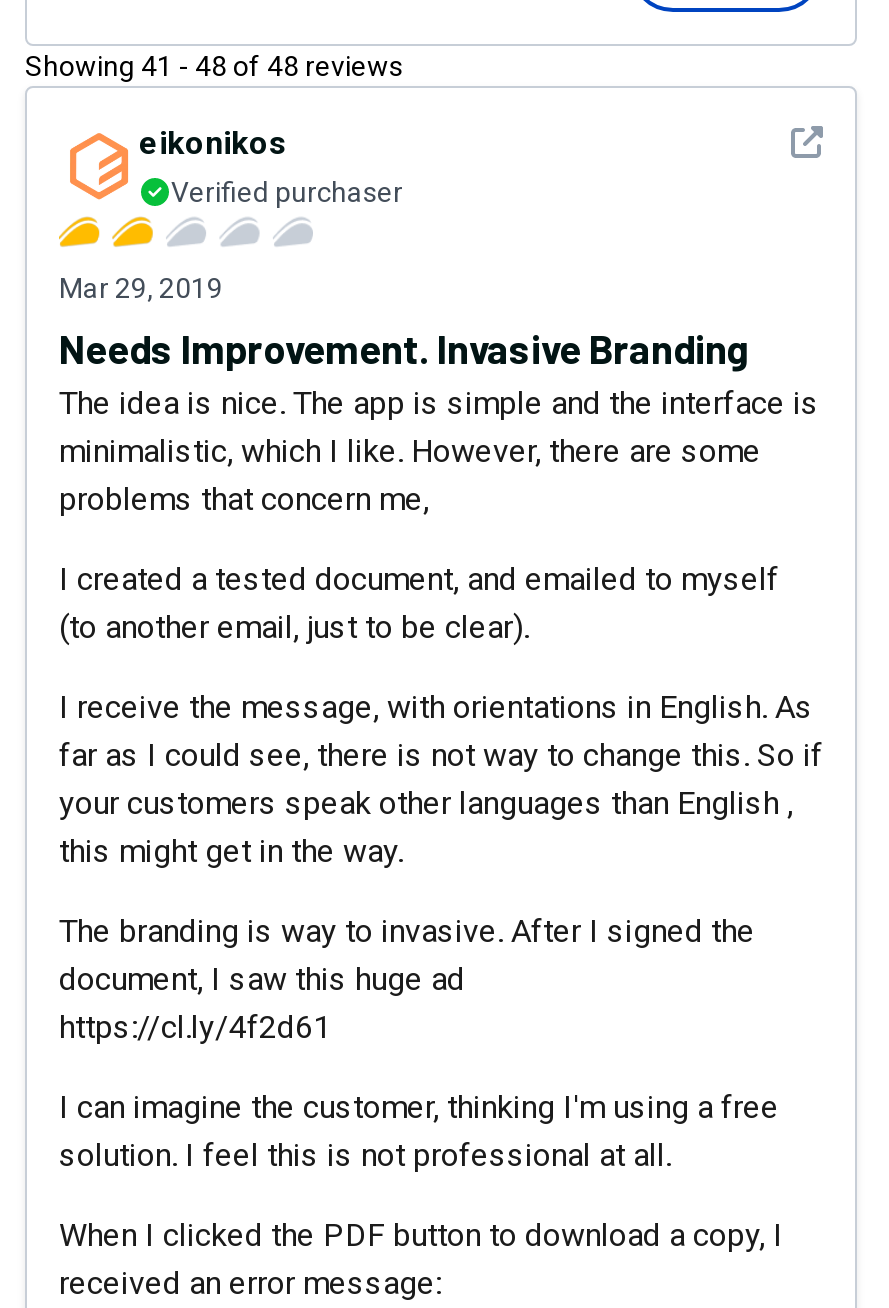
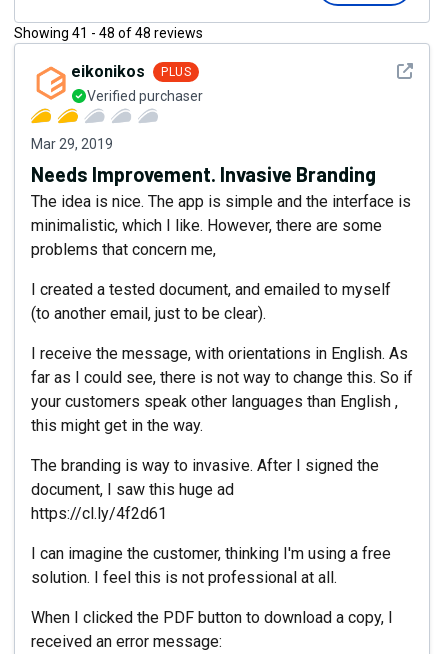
+ PLUS
